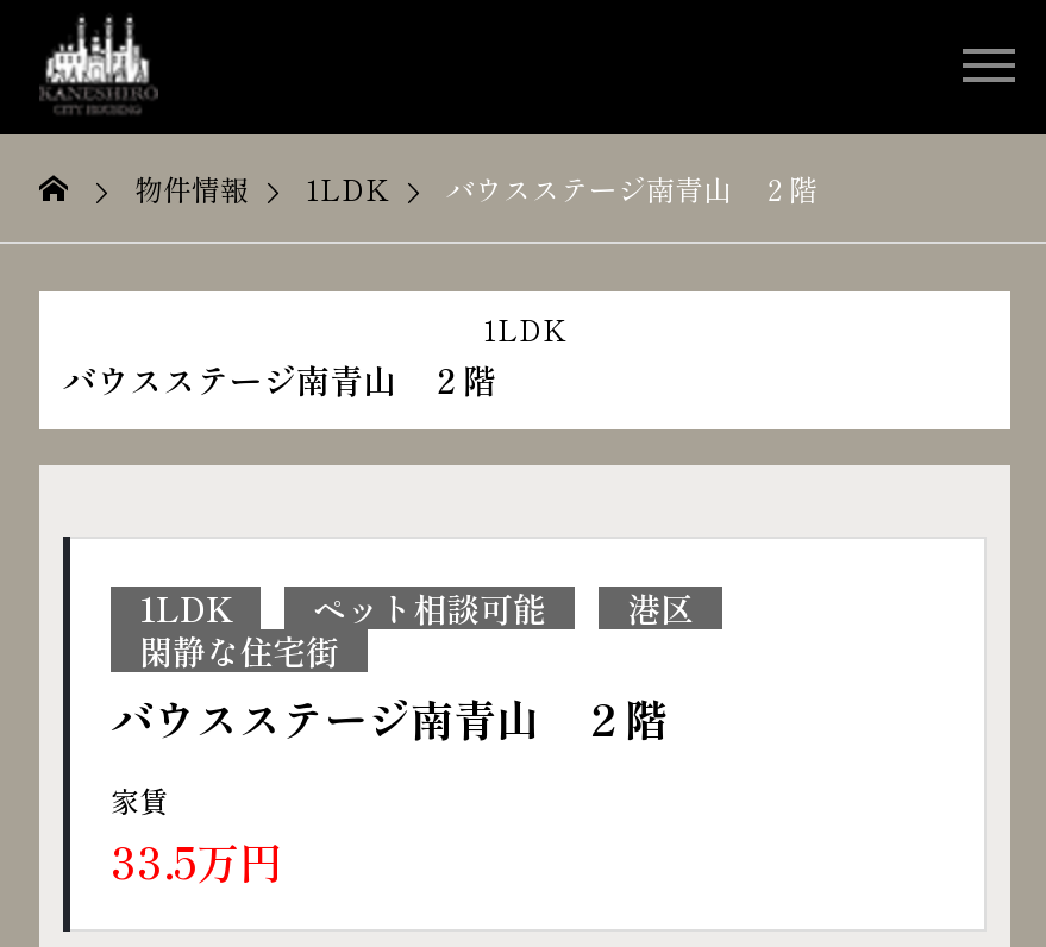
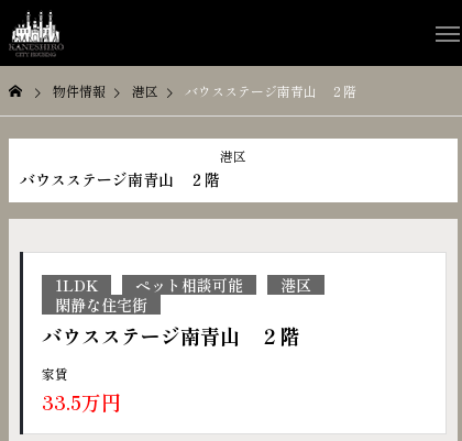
- 1LDK
+ 港区

- 1LDK
+ 港区
